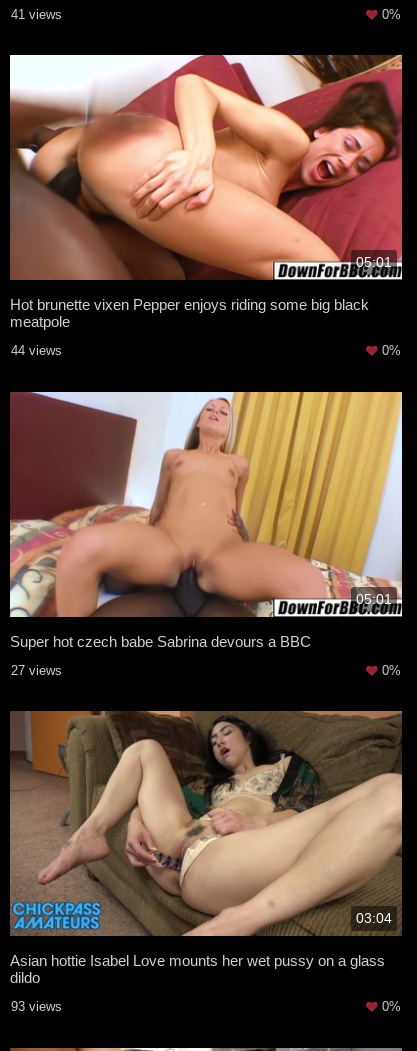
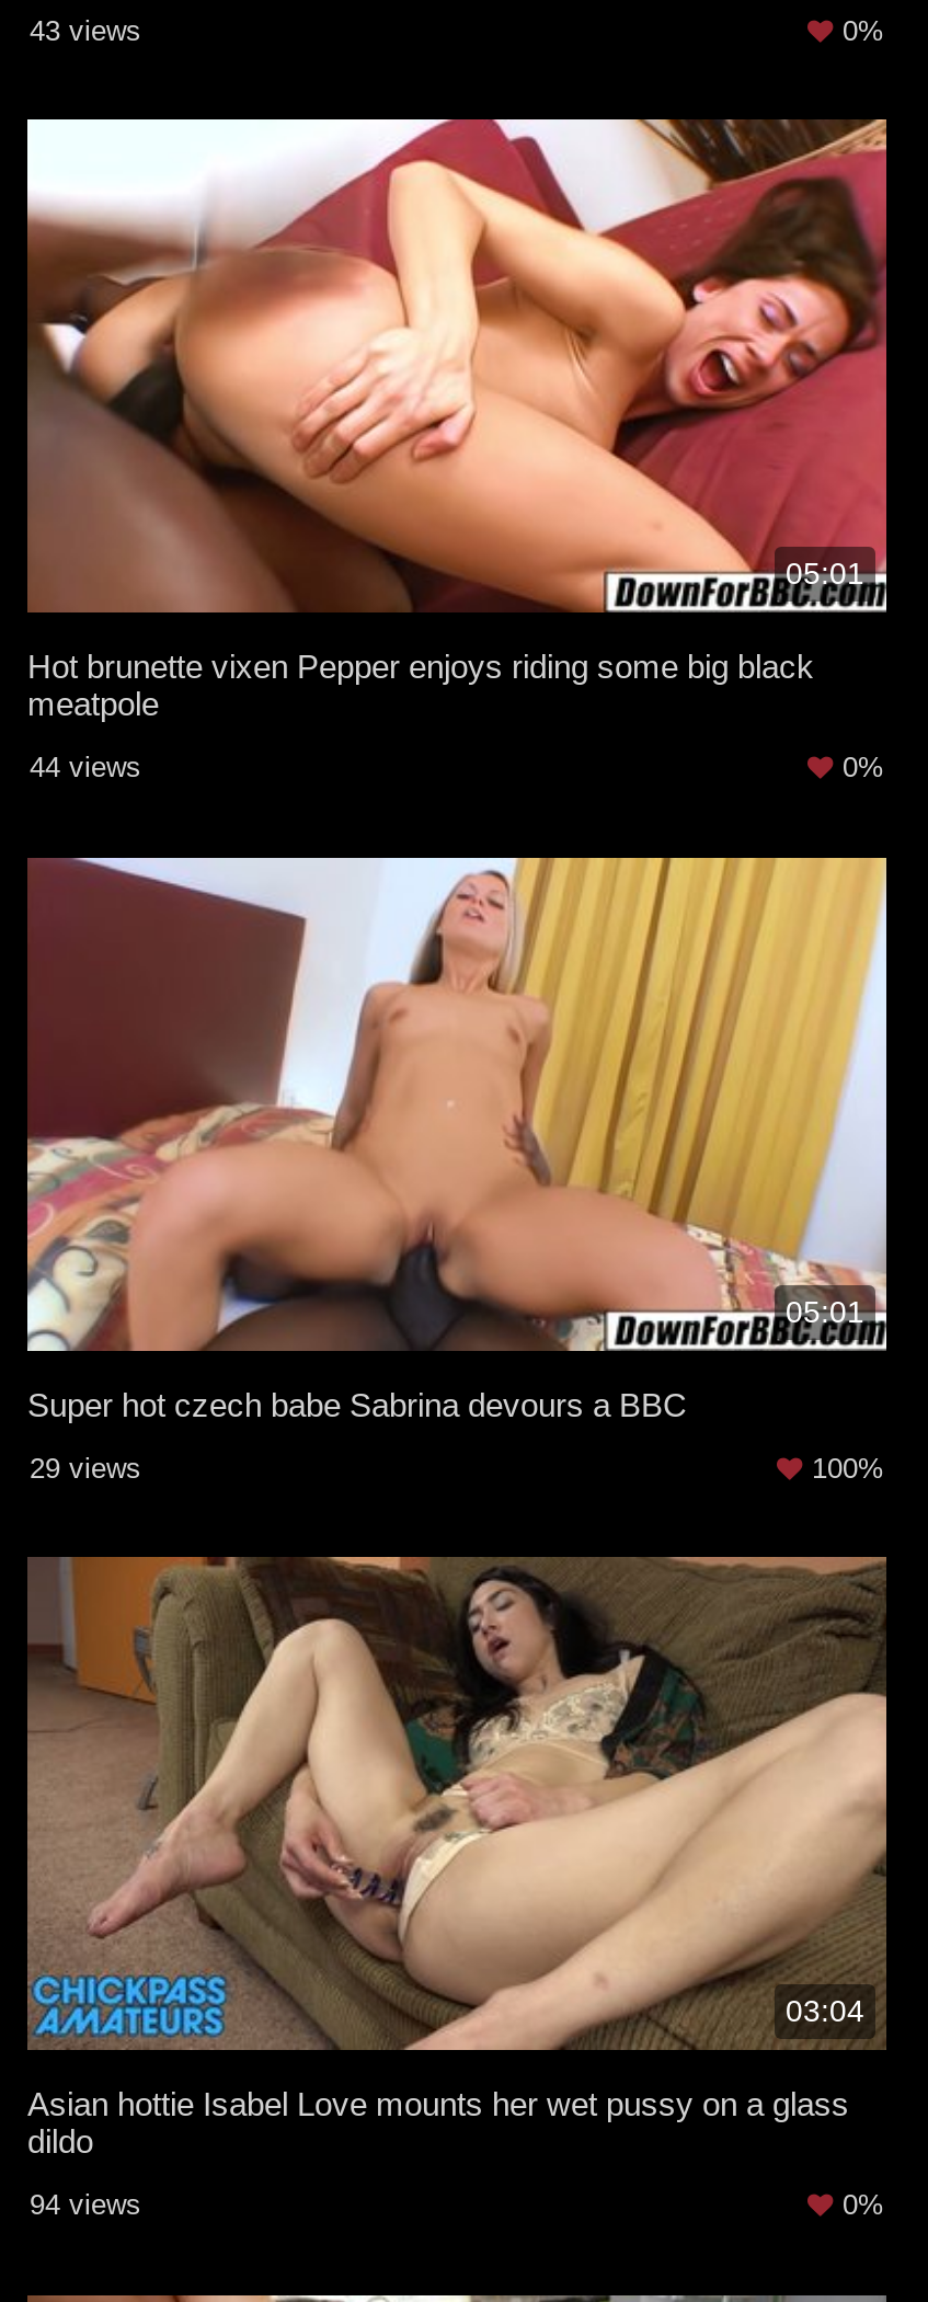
- 41 views
+ 43 views

- 27 views
+ 29 views

- 0%
+ 100%

- 93 views
+ 94 views
